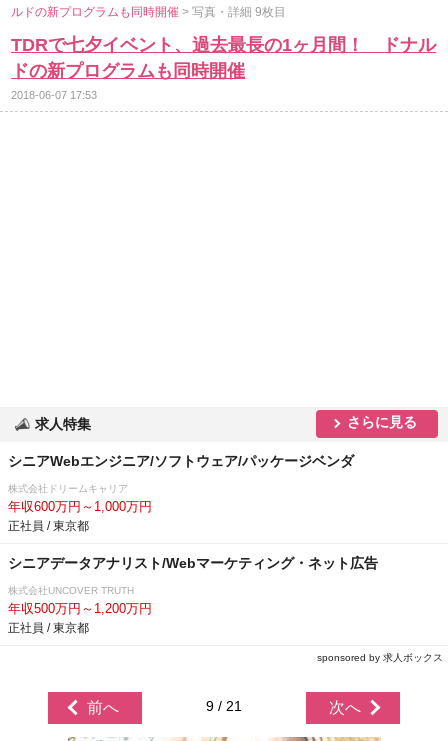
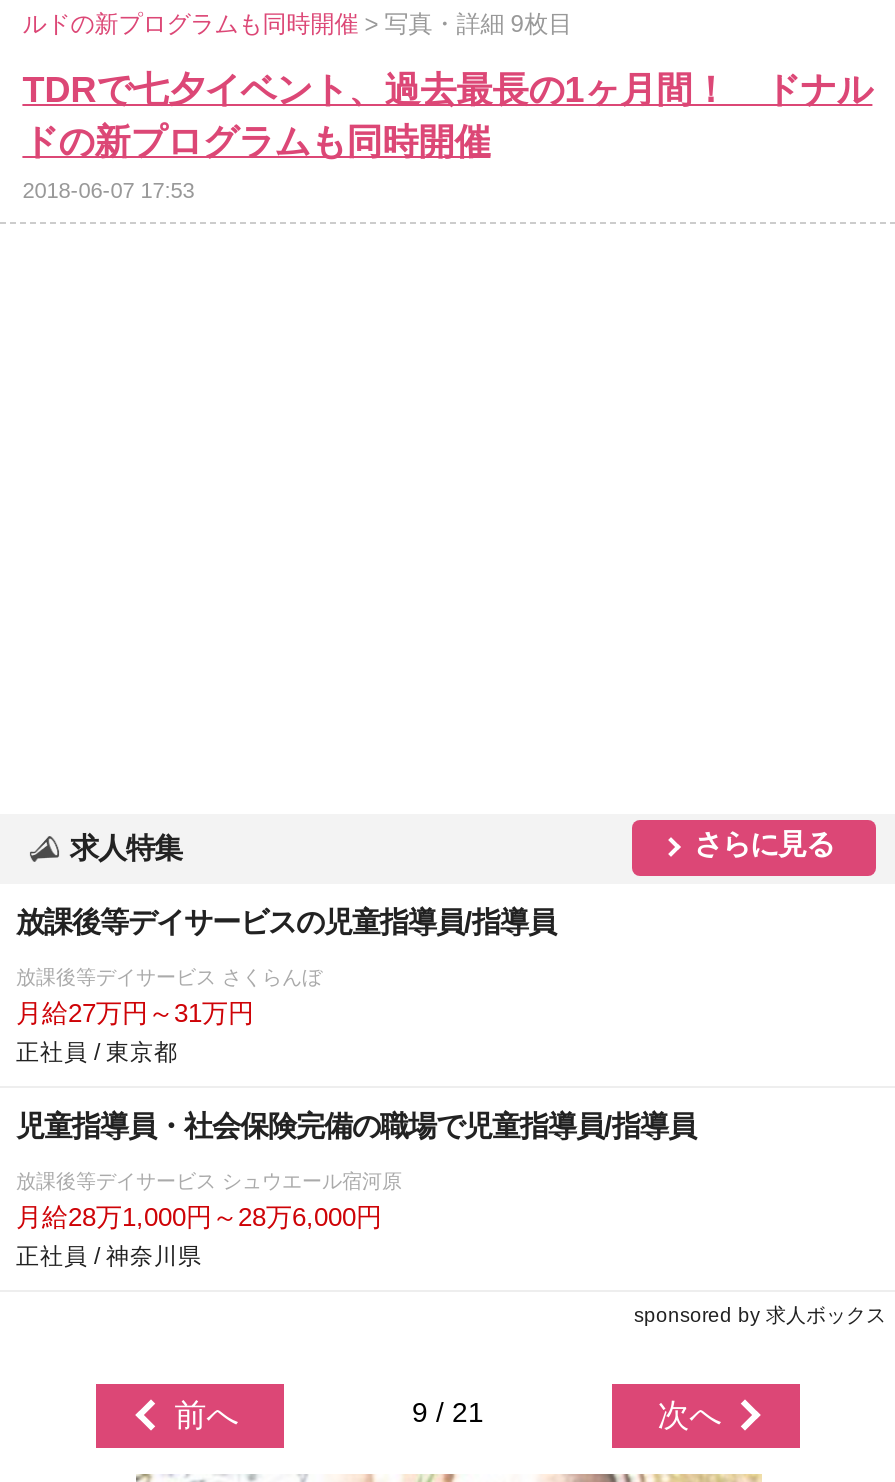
- シニアWebエンジニア/ソフトウェア/パッケージベンダ
+ 放課後等デイサービスの児童指導員/指導員

- 株式会社ドリームキャリア
- 年収600万円～1,000万円
+ 放課後等デイサービス さくらんぼ
+ 月給27万円～31万円

- シニアデータアナリスト/Webマーケティング・ネット広告
+ 児童指導員・社会保険完備の職場で児童指導員/指導員

- 株式会社UNCOVER TRUTH
- 年収500万円～1,200万円
- 正社員 / 東京都
+ 放課後等デイサービス シュウエール宿河原
+ 月給28万1,000円～28万6,000円
+ 正社員 / 神奈川県
